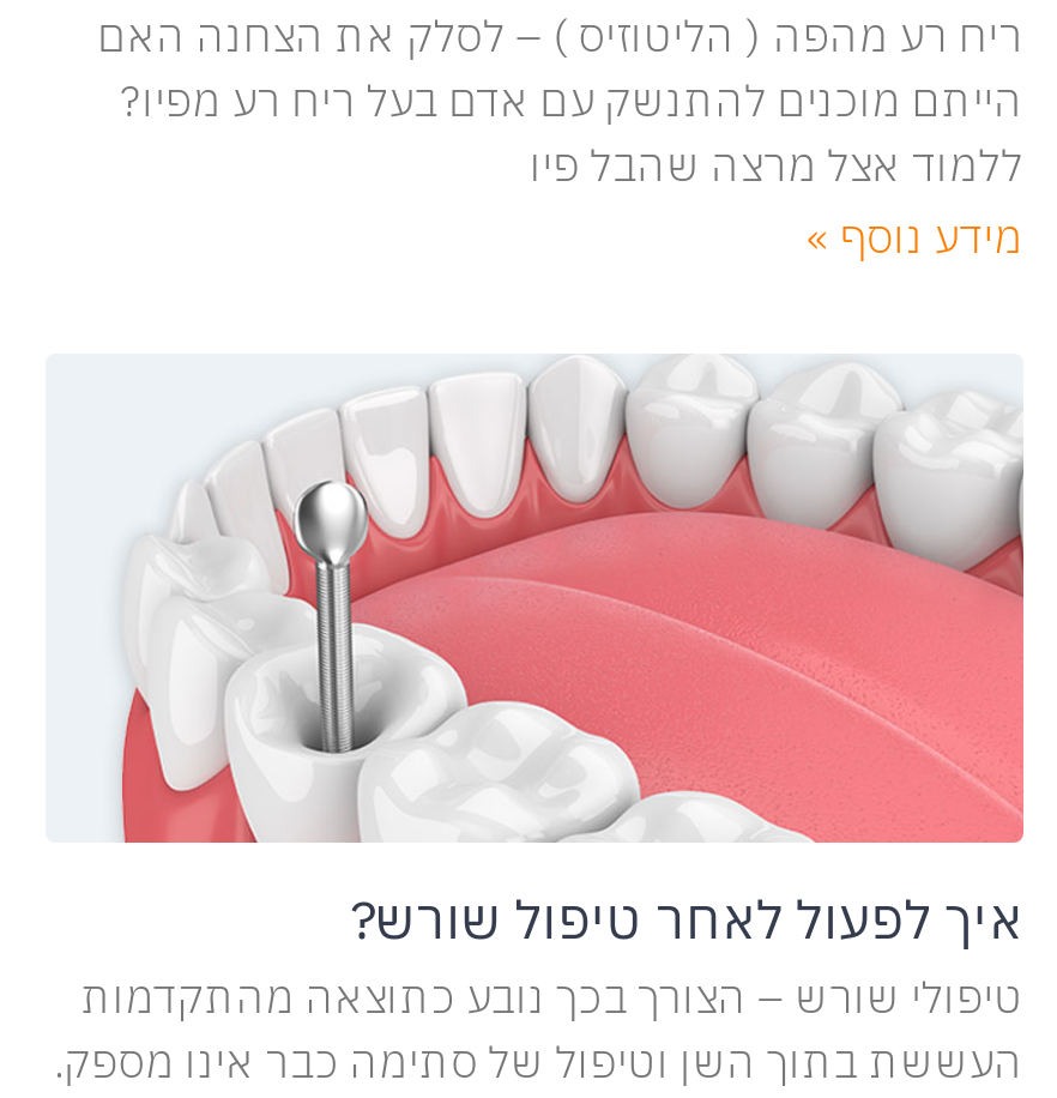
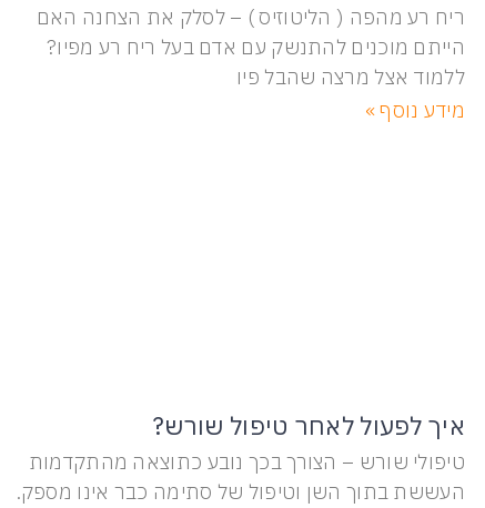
- [image]
